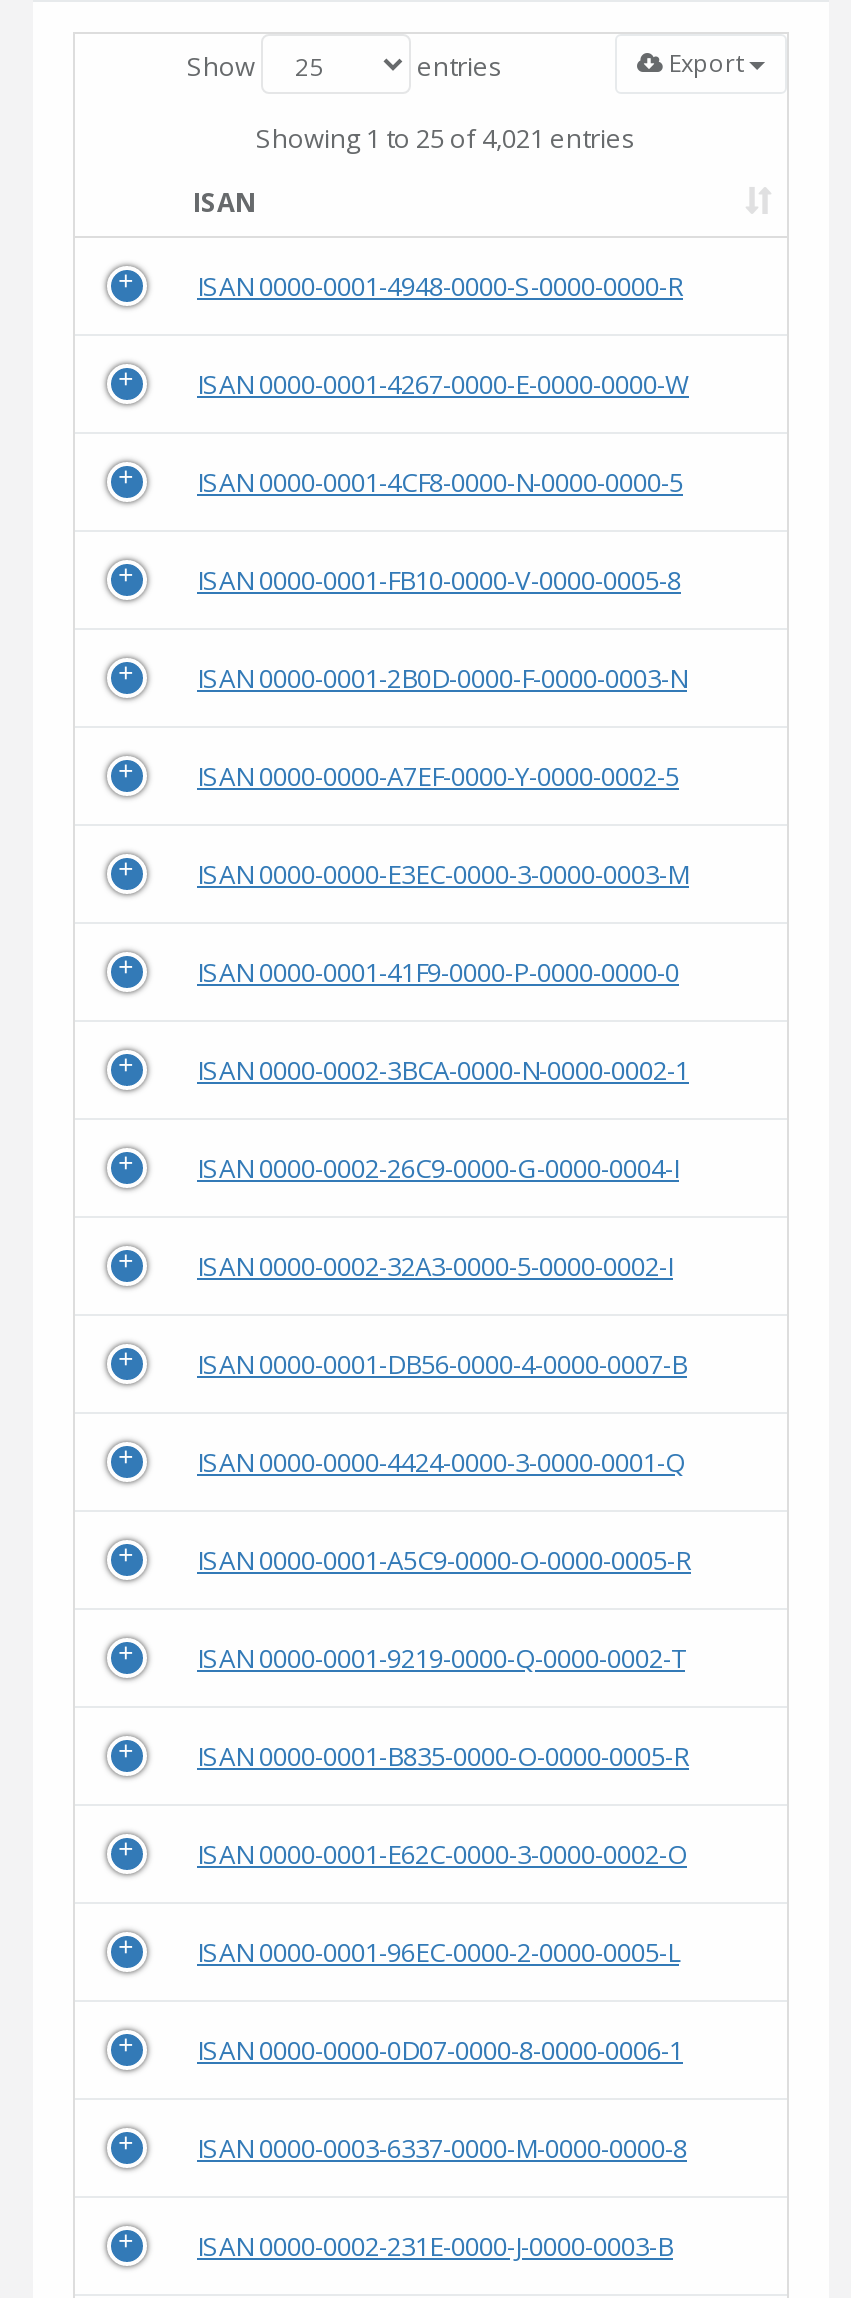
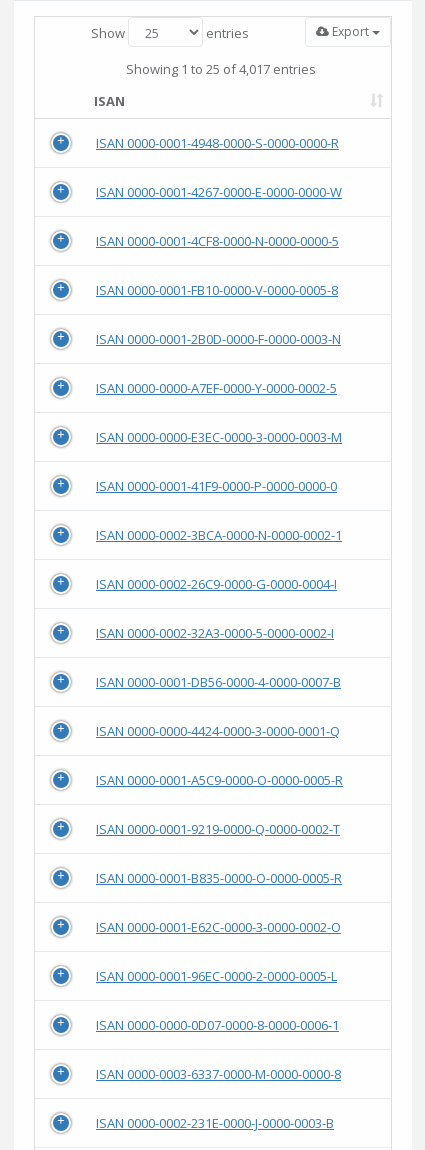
- Showing 1 to 25 of 4,021 entries
+ Showing 1 to 25 of 4,017 entries
